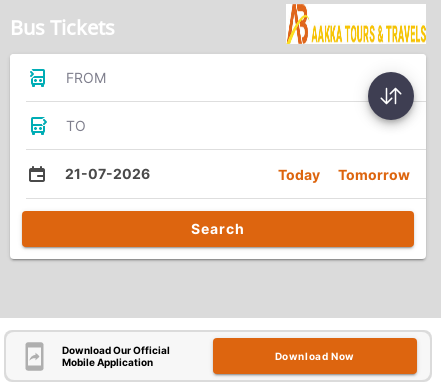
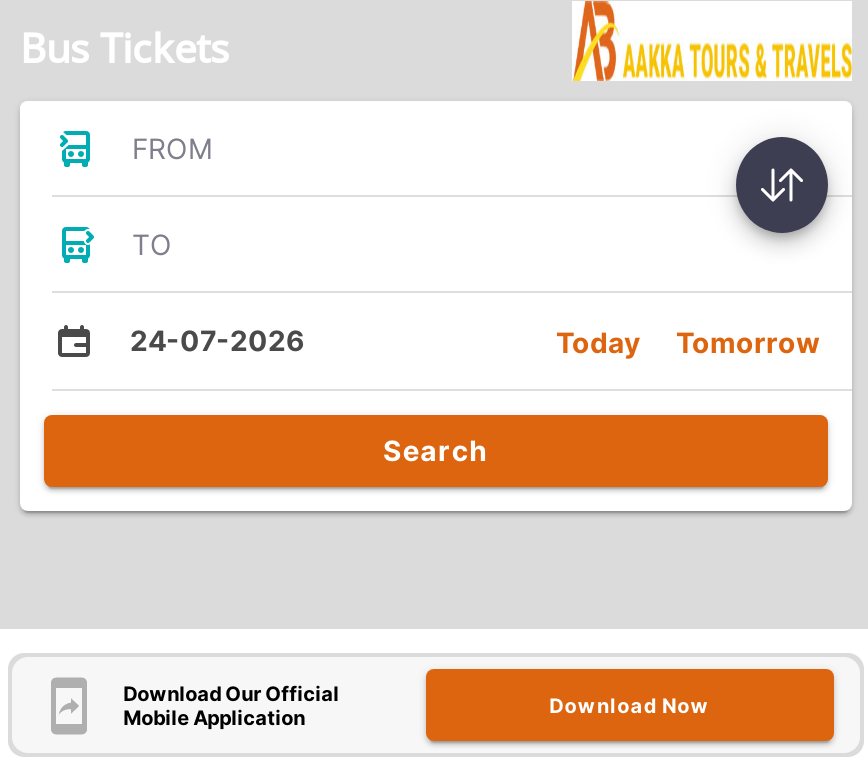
- 21-07-2026
+ 24-07-2026
